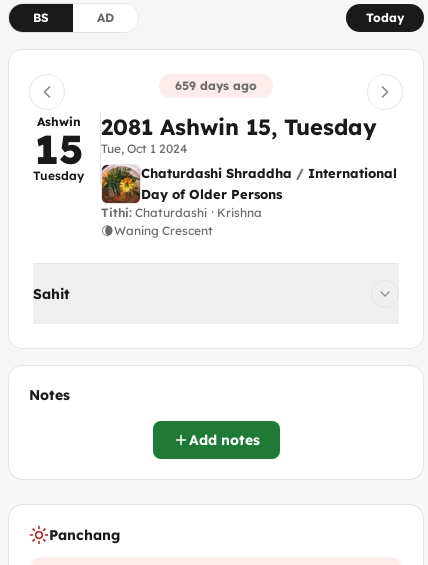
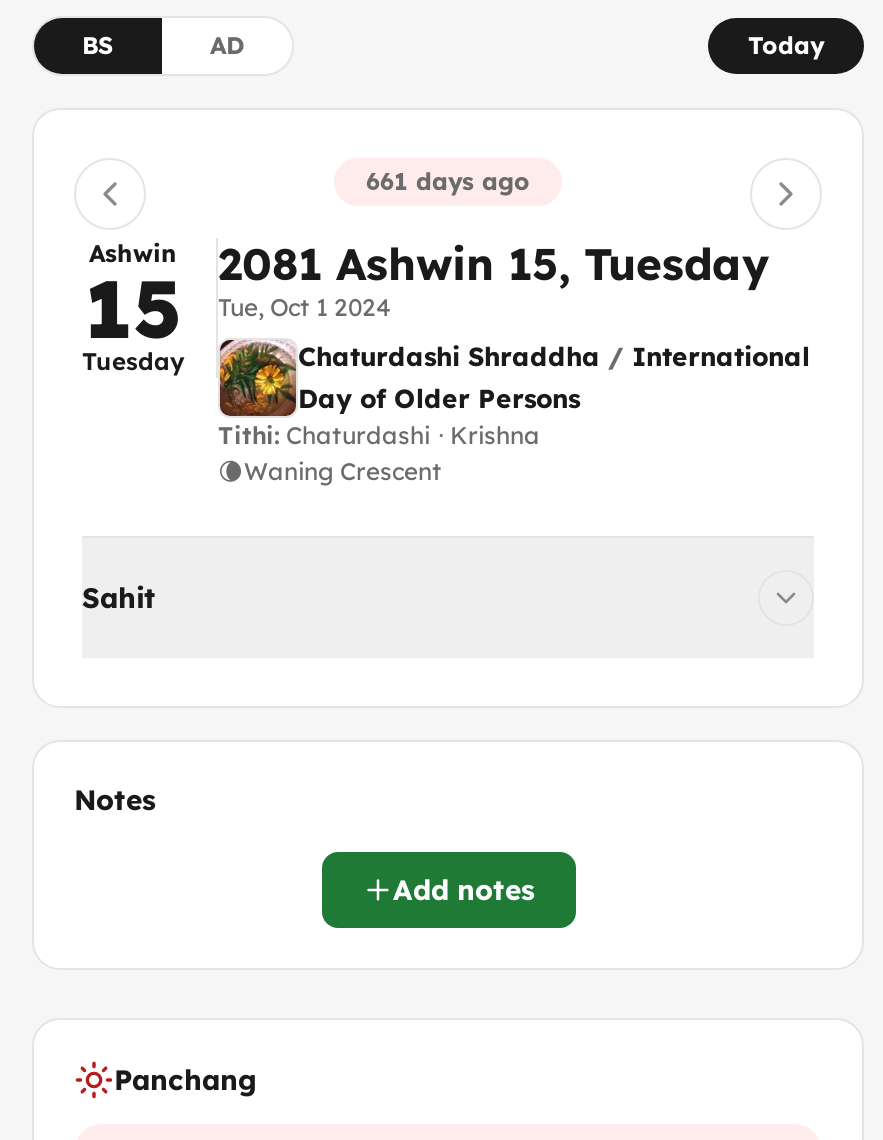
- 659 days ago
+ 661 days ago
